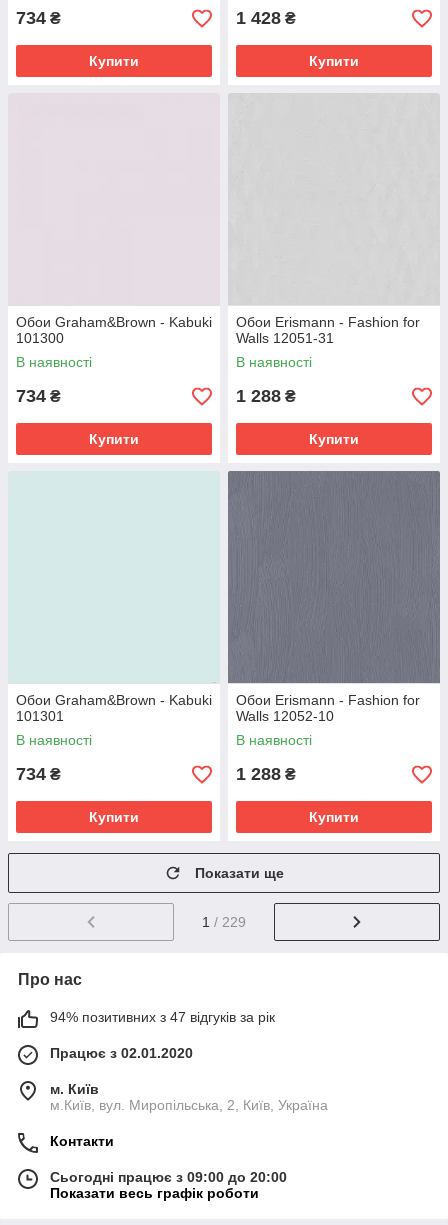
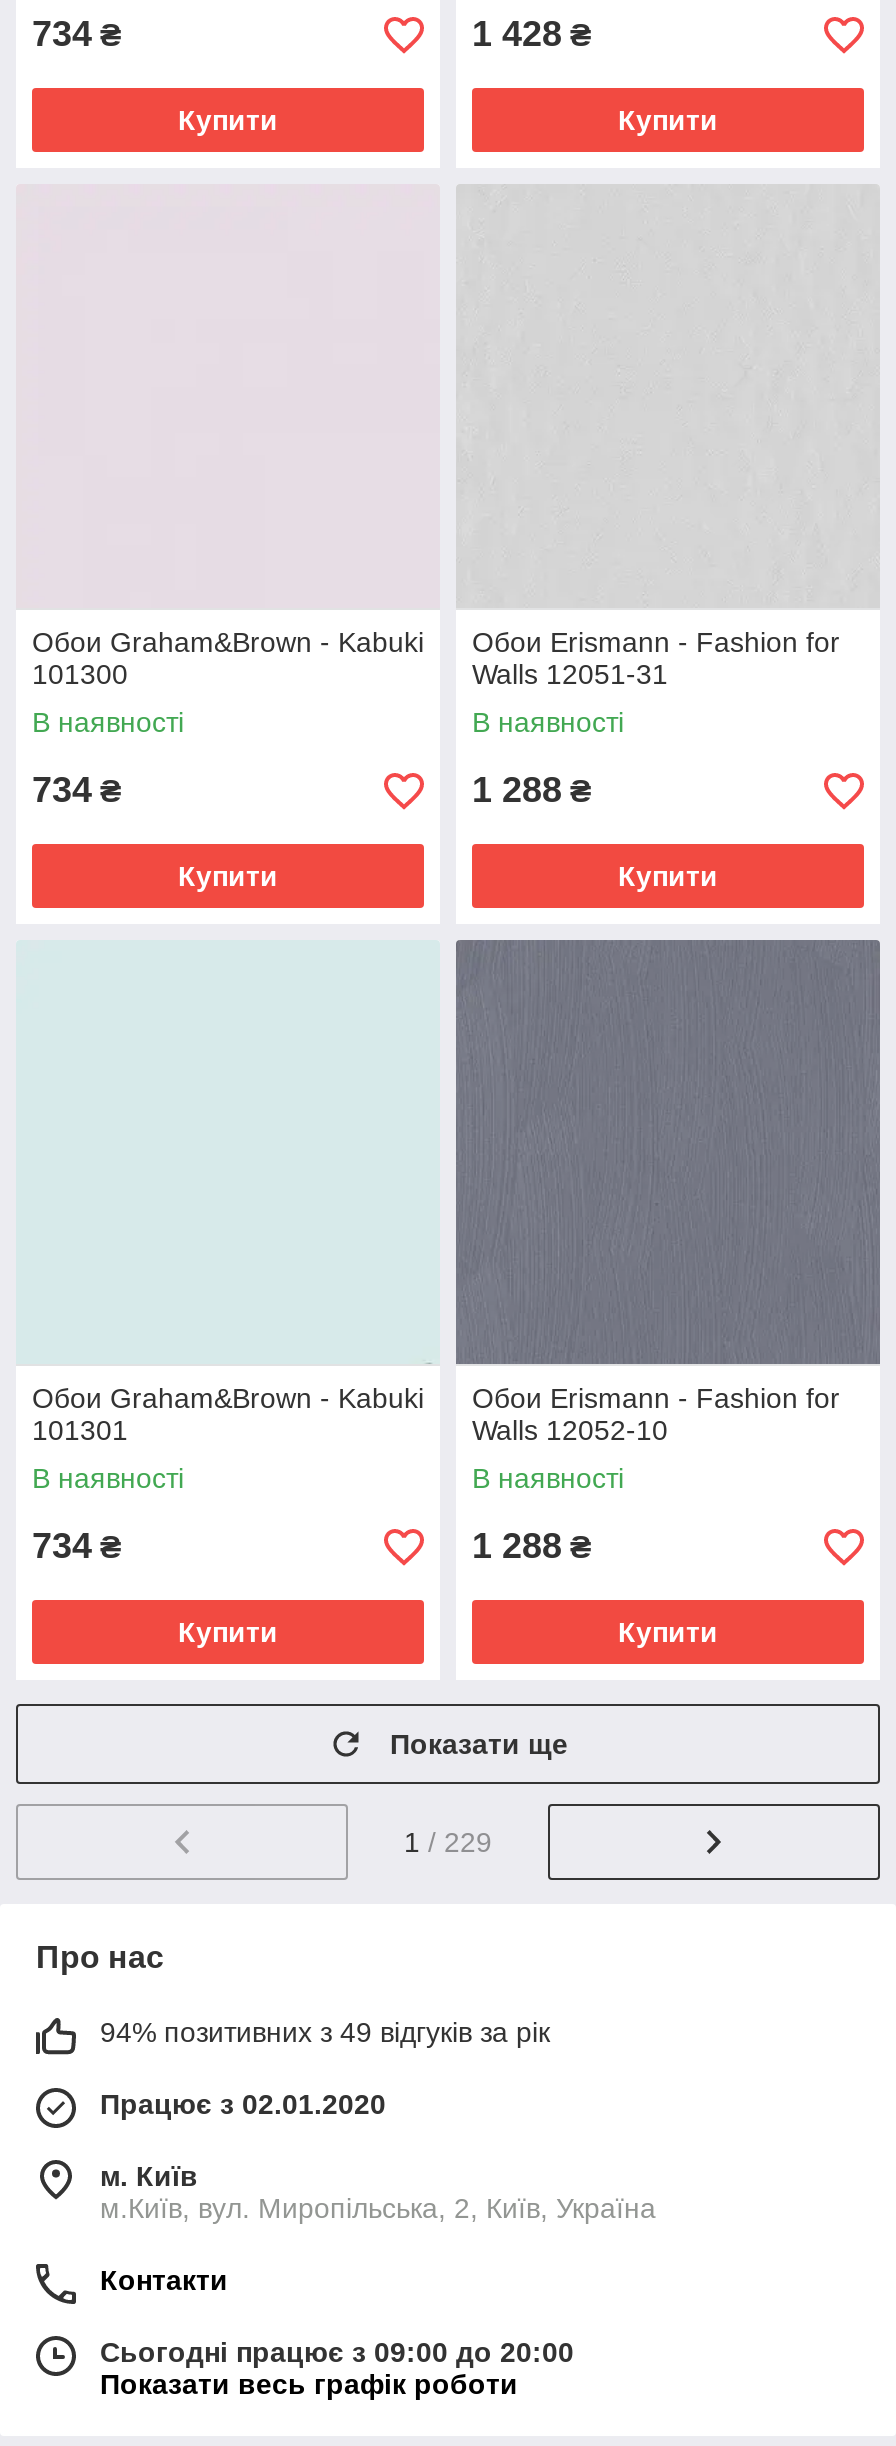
- 94% позитивних з 47 відгуків за рік
+ 94% позитивних з 49 відгуків за рік
